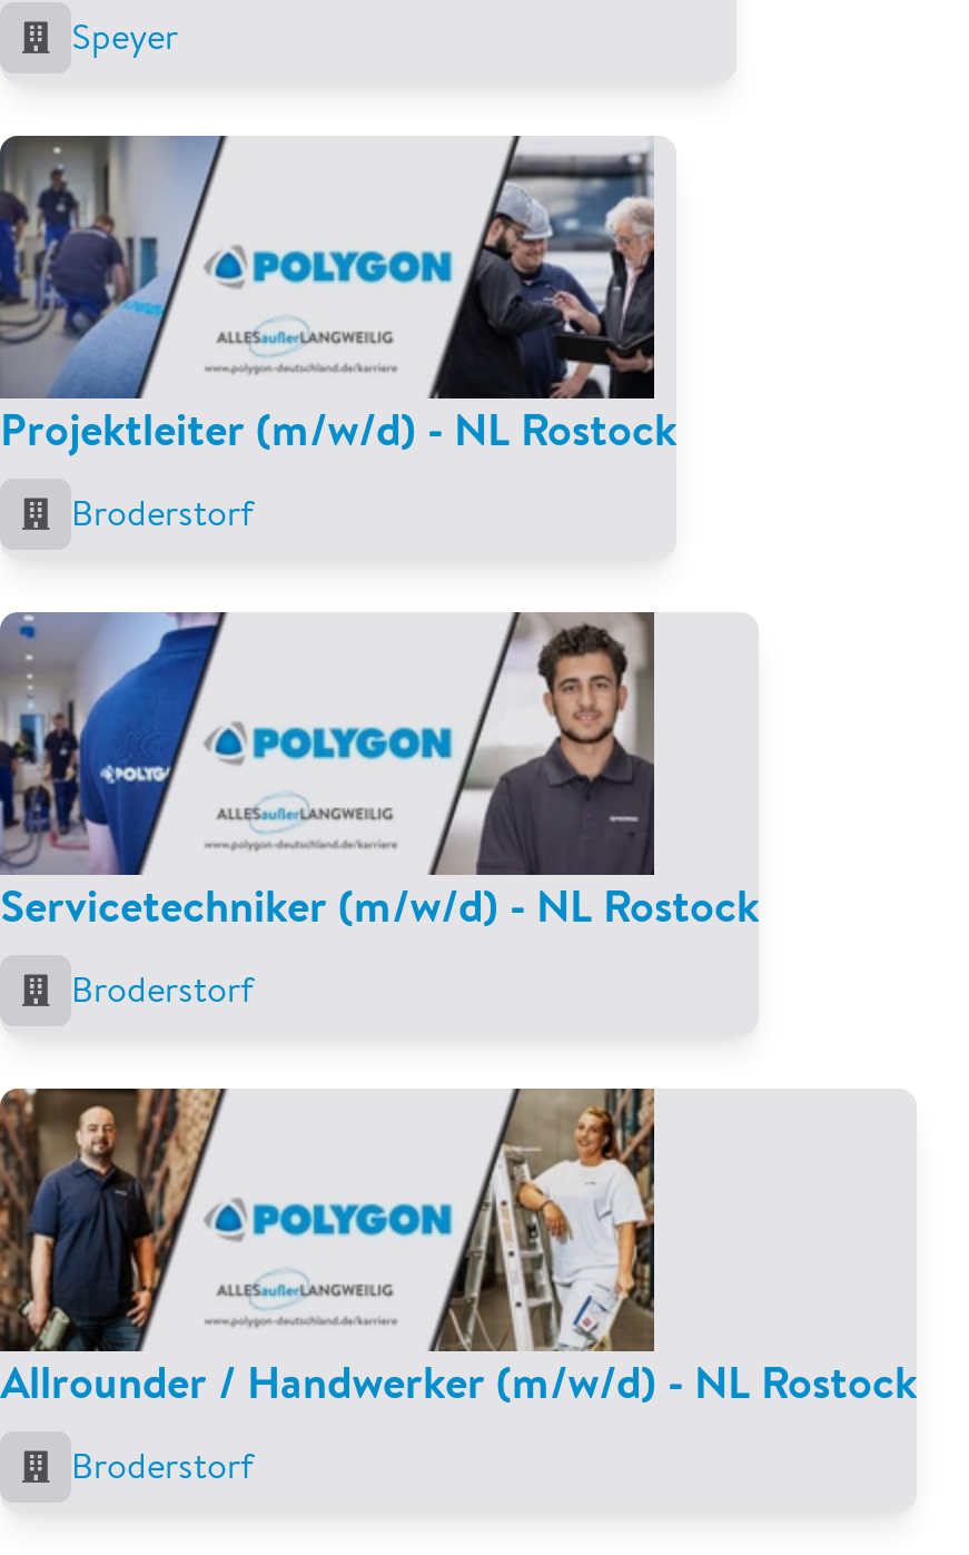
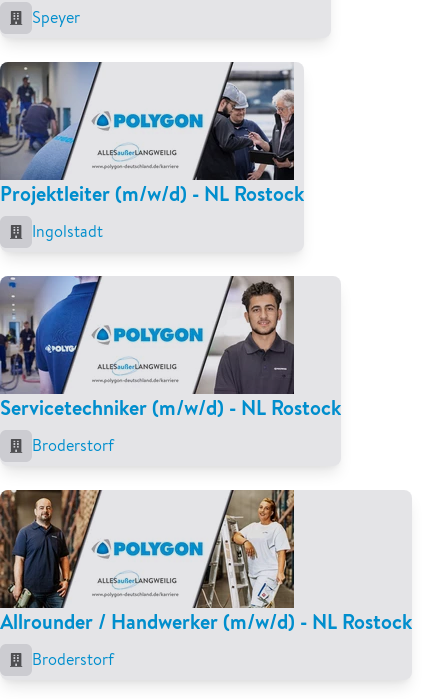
- Broderstorf
+ Ingolstadt
